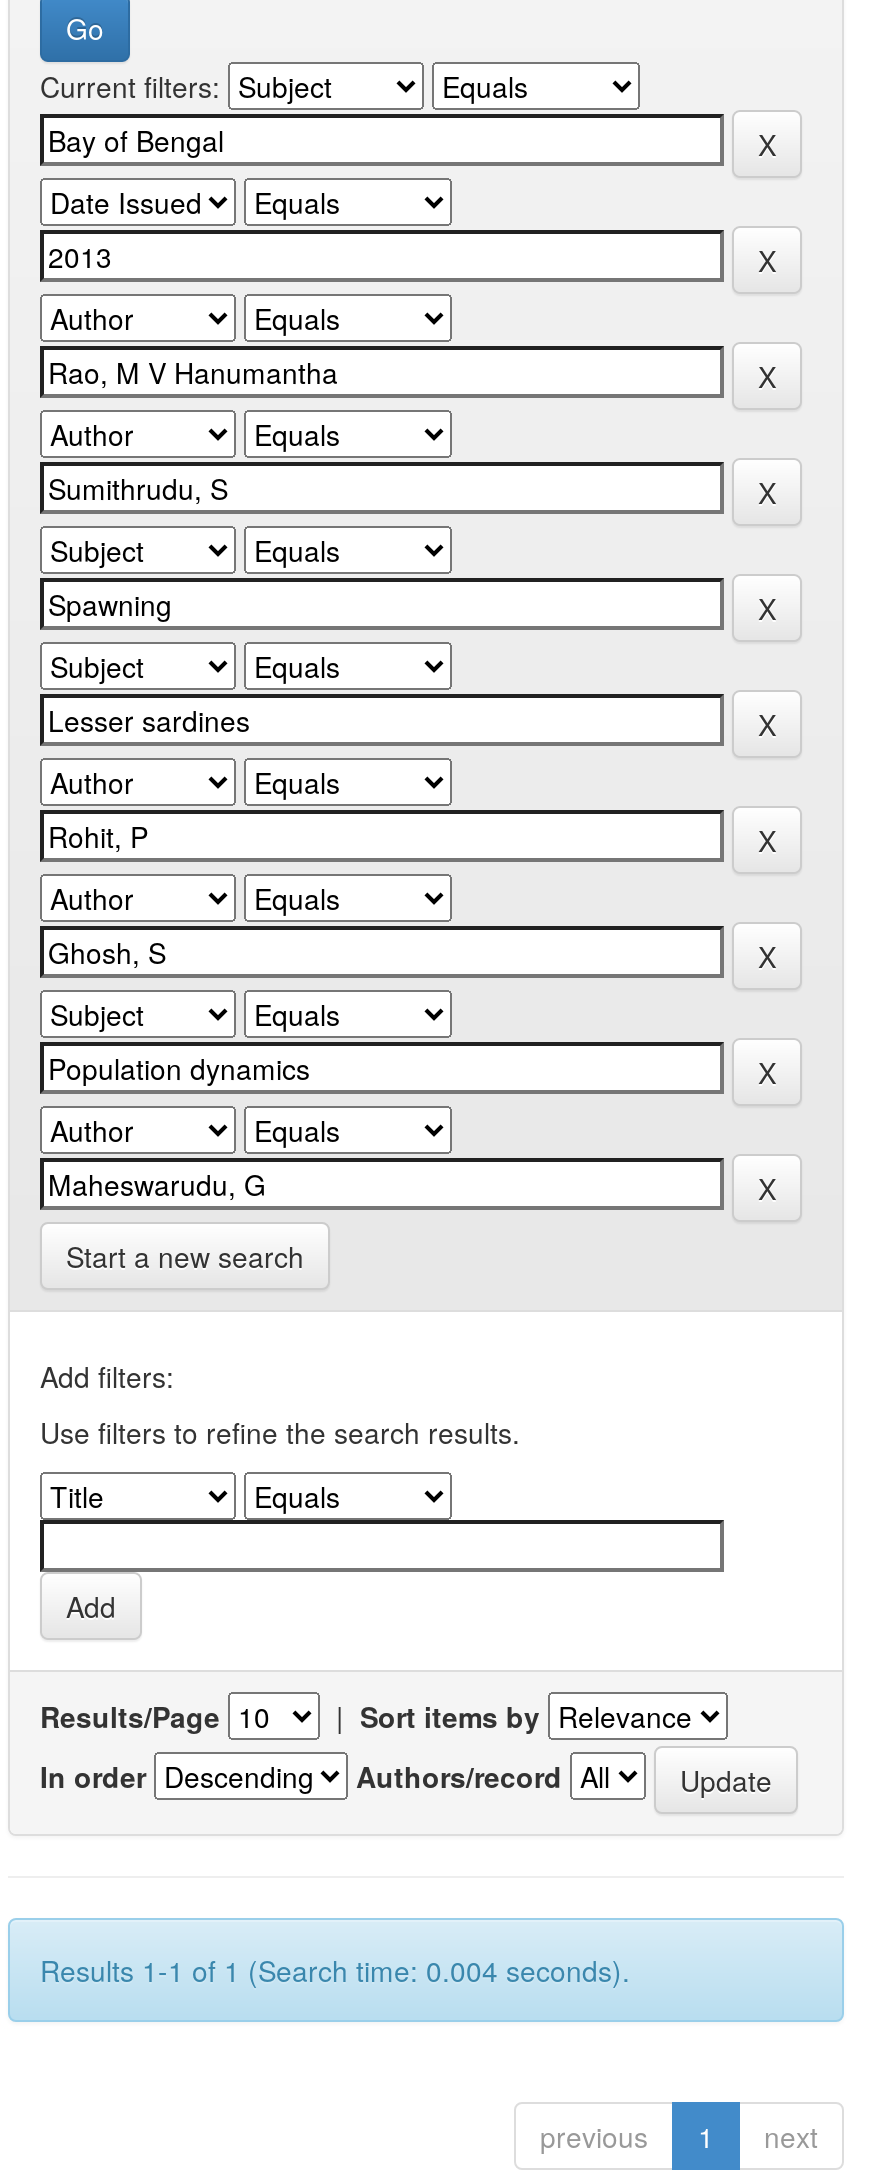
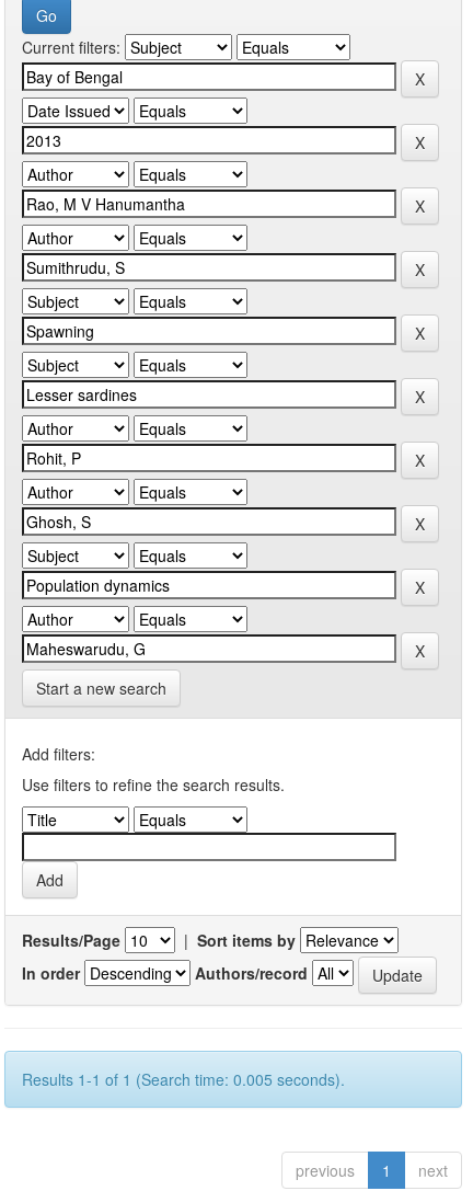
- Results 1-1 of 1 (Search time: 0.004 seconds).
+ Results 1-1 of 1 (Search time: 0.005 seconds).
